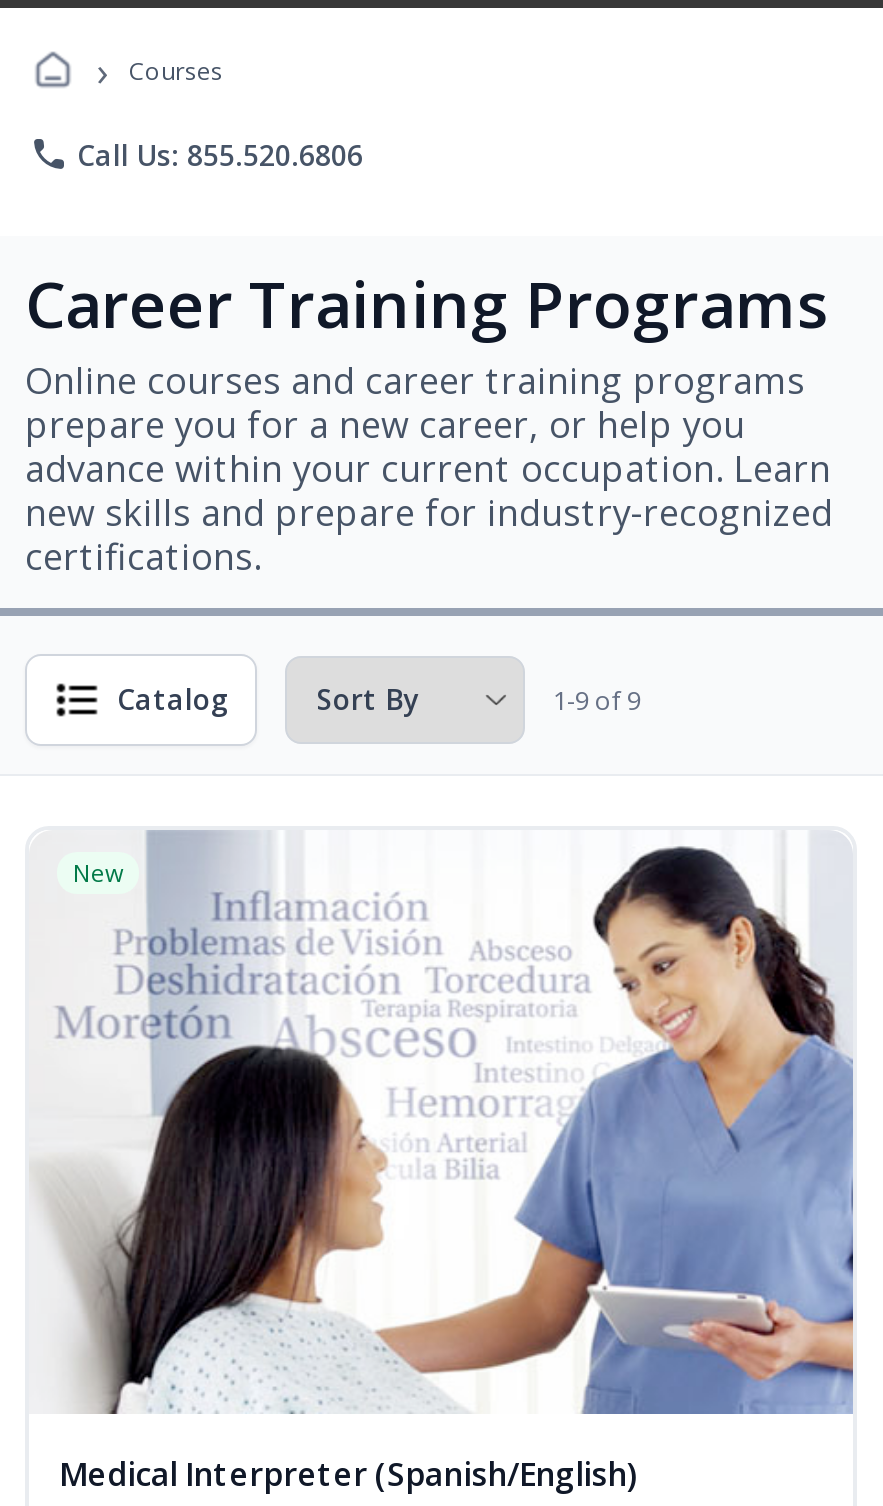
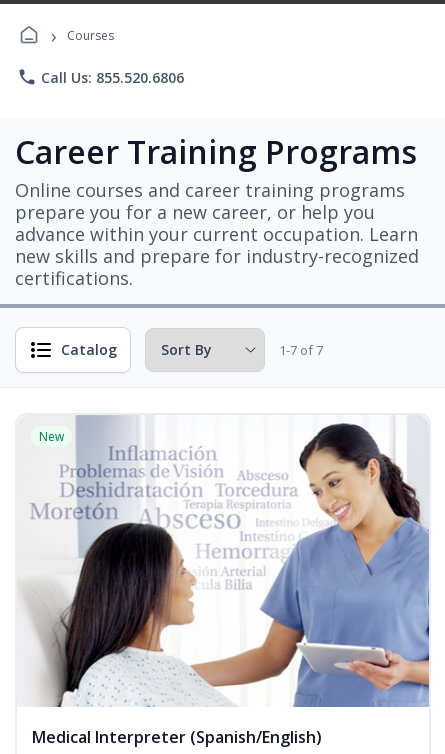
- 1-9 of 9
+ 1-7 of 7
